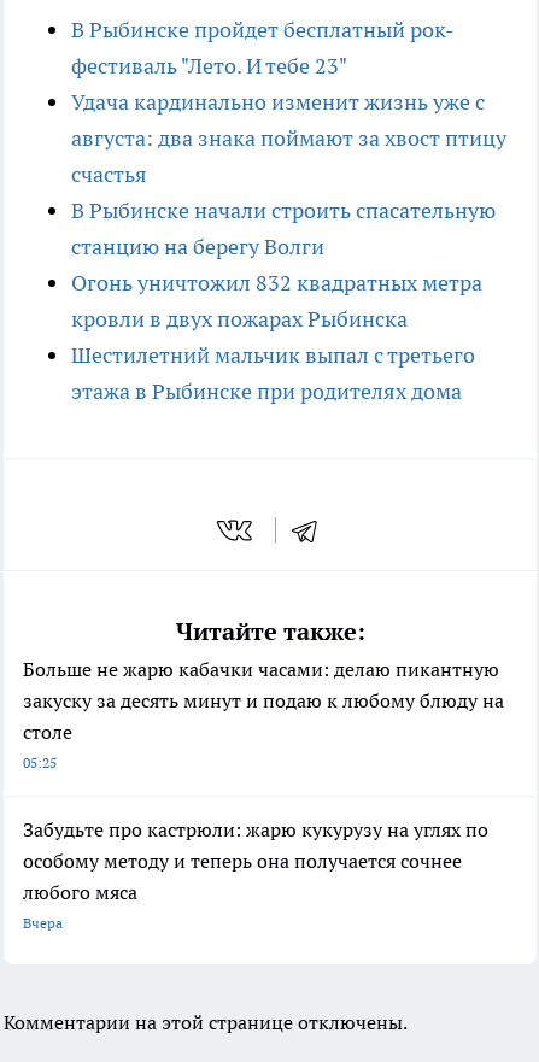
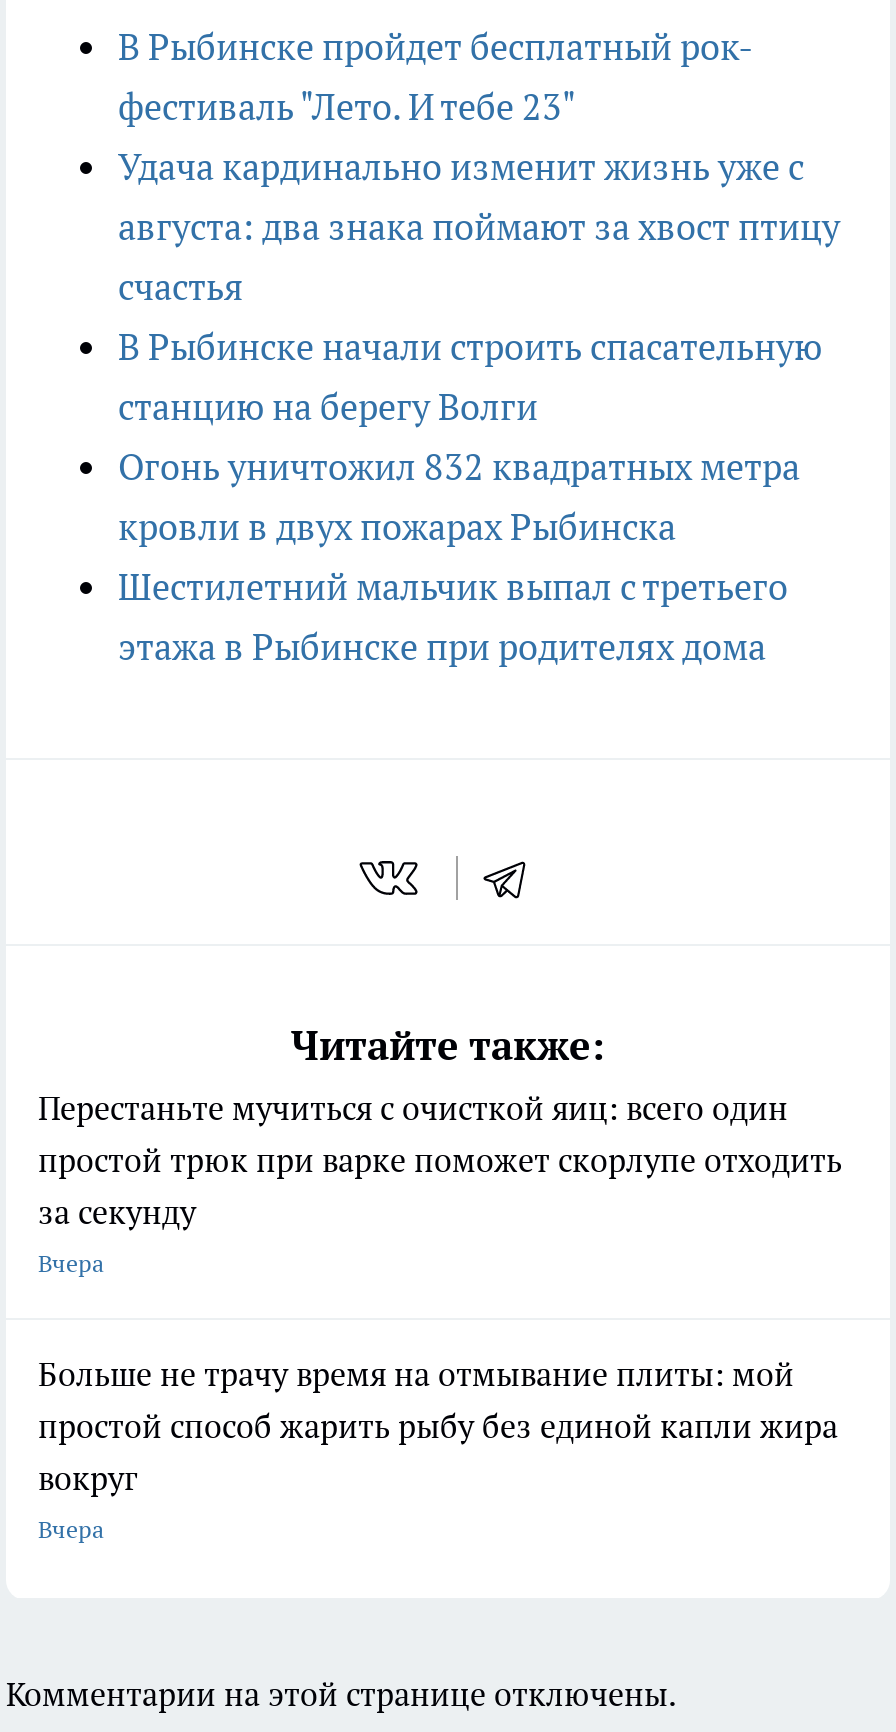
- Больше не жарю кабачки часами: делаю пикантную
- закуску за десять минут и подаю к любому блюду на
- столе
- 05:25
+ Перестаньте мучиться с очисткой яиц: всего один
+ простой трюк при варке поможет скорлупе отходить
+ за секунду
+ Вчера

- Забудьте про кастрюли: жарю кукурузу на углях по
- особому методу и теперь она получается сочнее
- любого мяса
+ Больше не трачу время на отмывание плиты: мой
+ простой способ жарить рыбу без единой капли жира
+ вокруг
